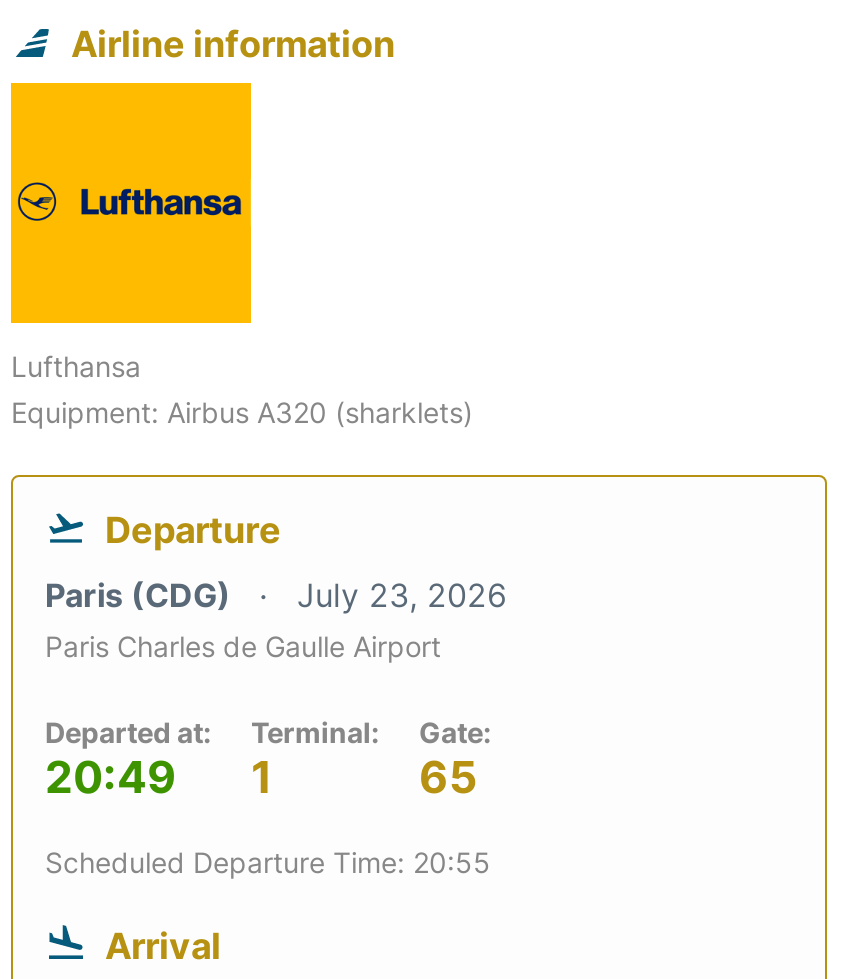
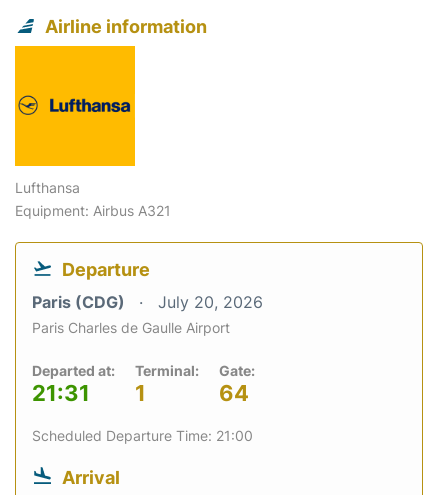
- Equipment: Airbus A320 (sharklets)
+ Equipment: Airbus A321

- Paris (CDG) July 23, 2026
+ Paris (CDG) July 20, 2026

- 20:49 1
+ 21:31 1

- 65
+ 64

- Scheduled Departure Time: 20:55
+ Scheduled Departure Time: 21:00
